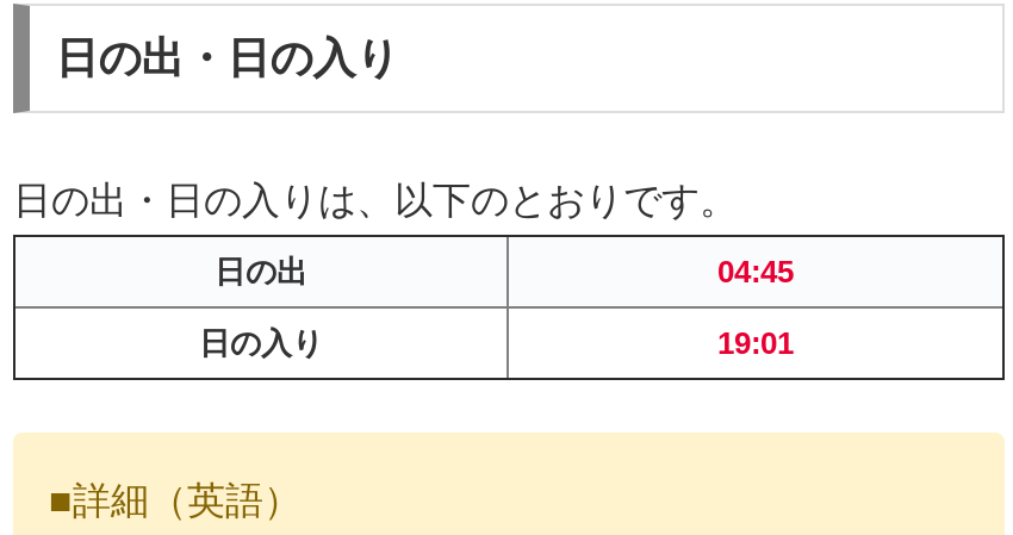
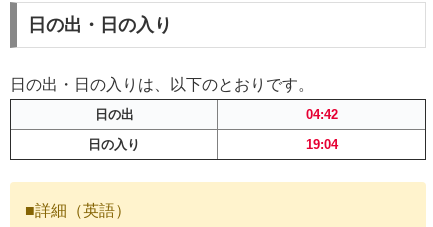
- 04:45
+ 04:42

- 19:01
+ 19:04
